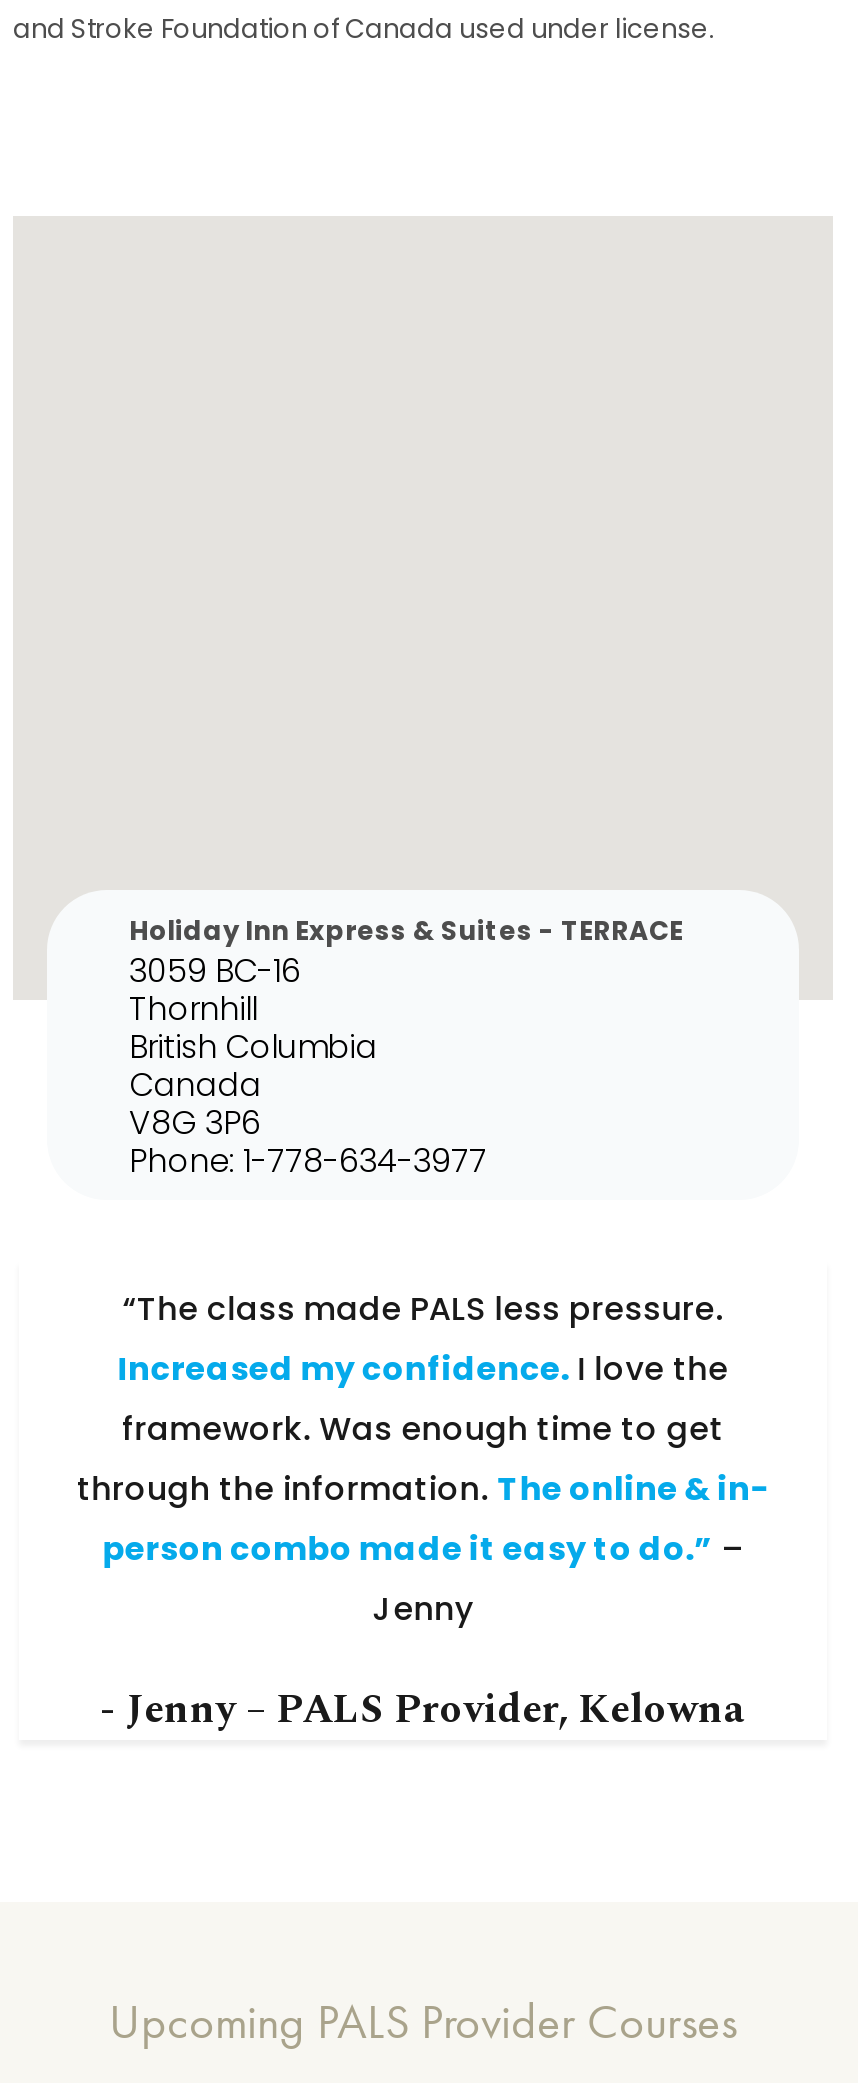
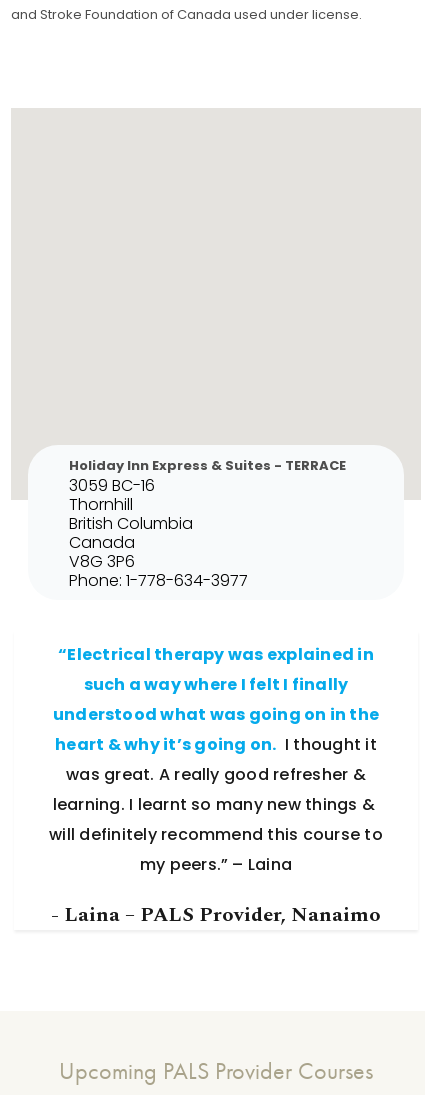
- “The class made PALS less pressure.
- Increased my confidence. I love the
- framework. Was enough time to get
- through the information. The online & in-
- person combo made it easy to do.” –
- Jenny
+ “Electrical therapy was explained in
+ such a way where I felt I finally
+ understood what was going on in the
+ heart & why it’s going on. I thought it
+ was great. A really good refresher &
+ learning. I learnt so many new things &
+ will definitely recommend this course to
+ my peers.” – Laina

- - Jenny – PALS Provider, Kelowna
+ - Laina – PALS Provider, Nanaimo
